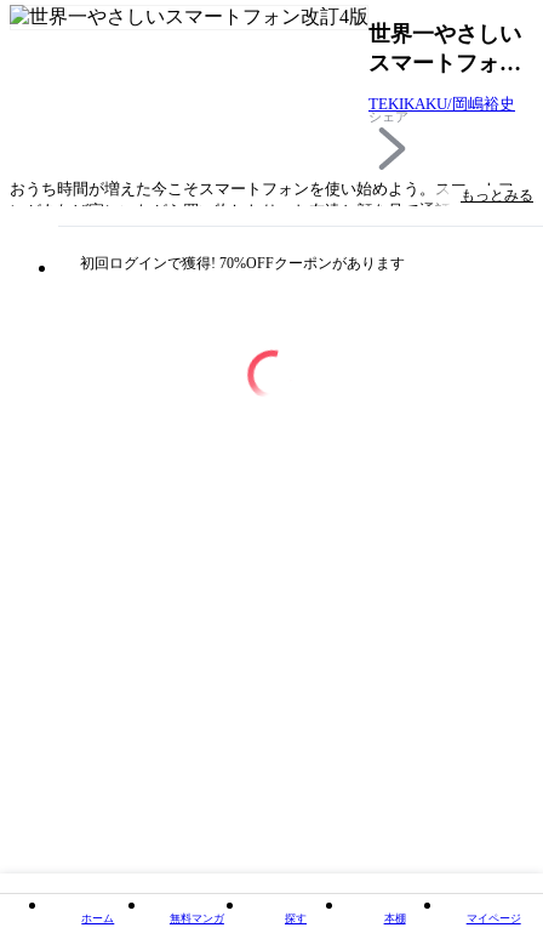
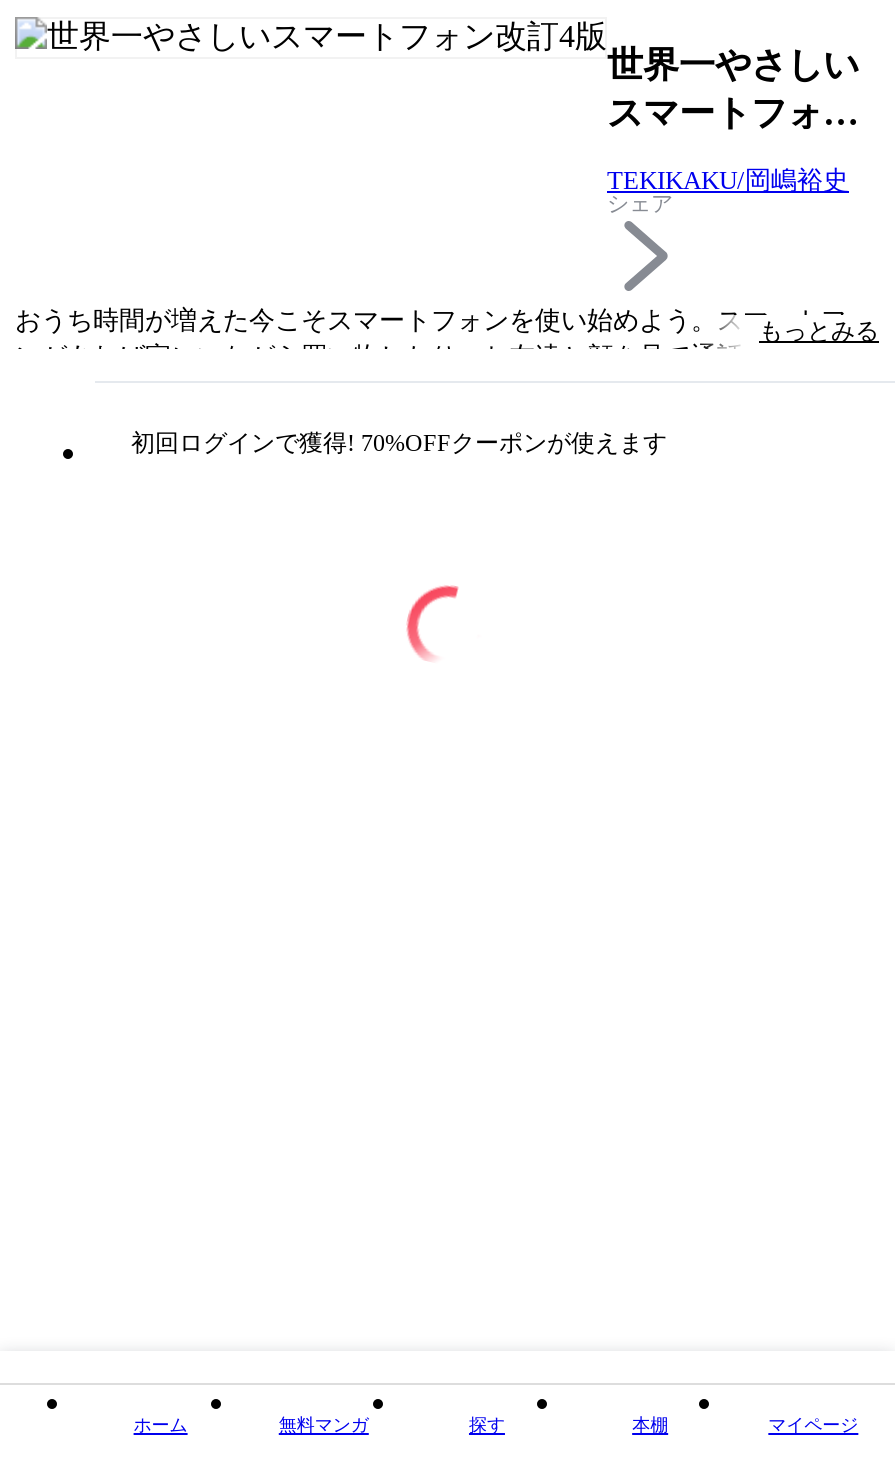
- 初回ログインで獲得! 70%OFFクーポンがあります
+ 初回ログインで獲得! 70%OFFクーポンが使えます
